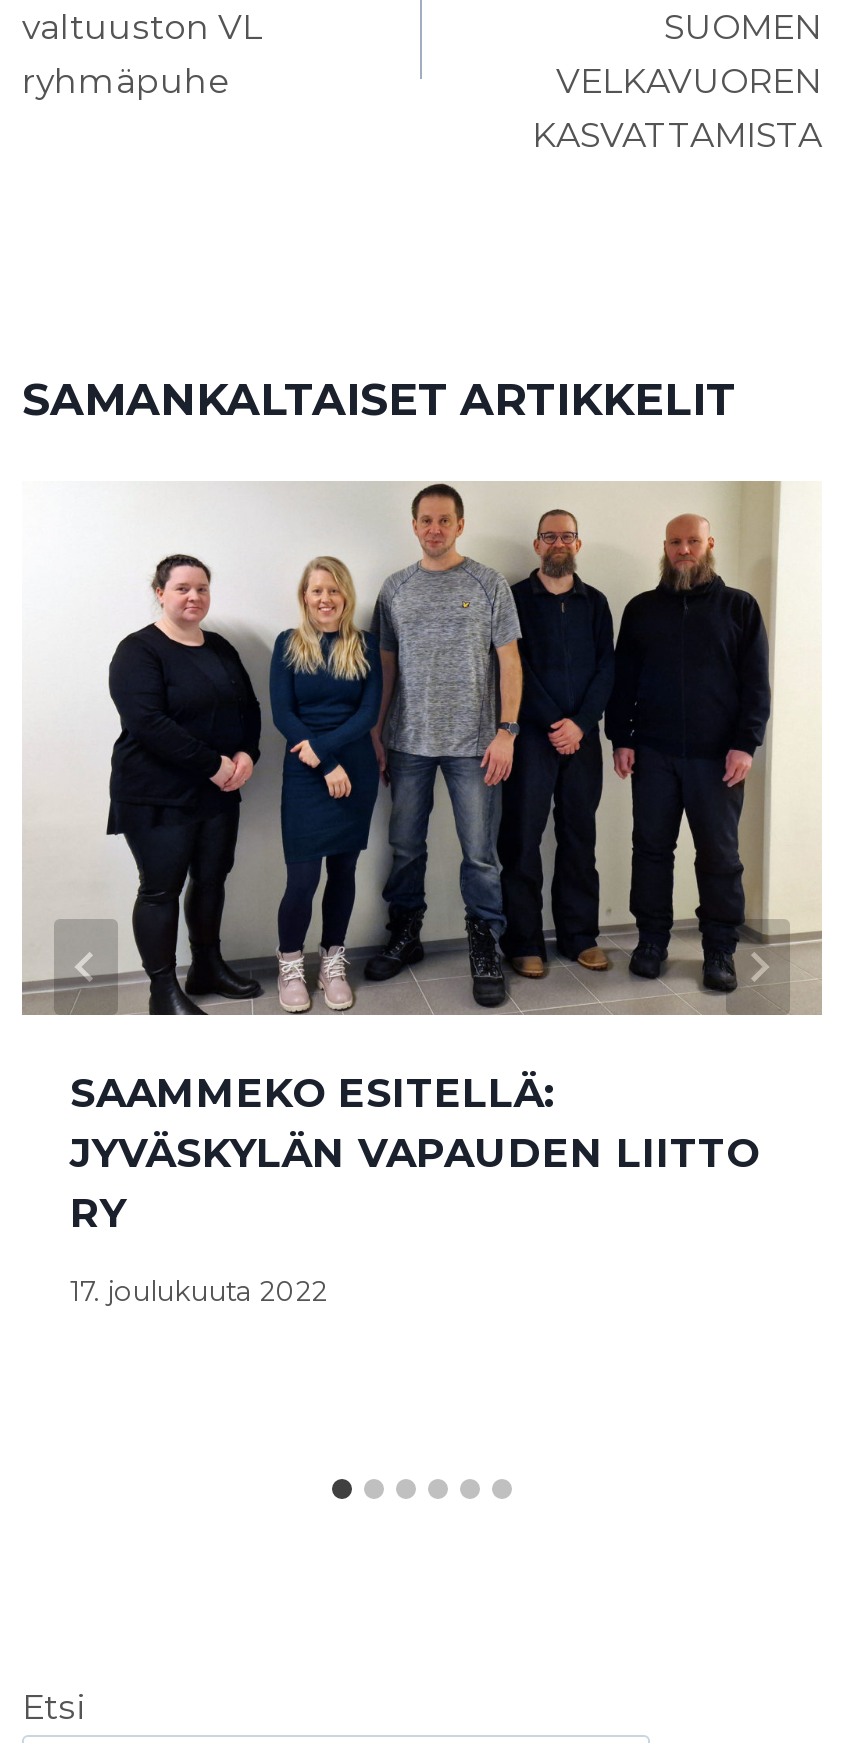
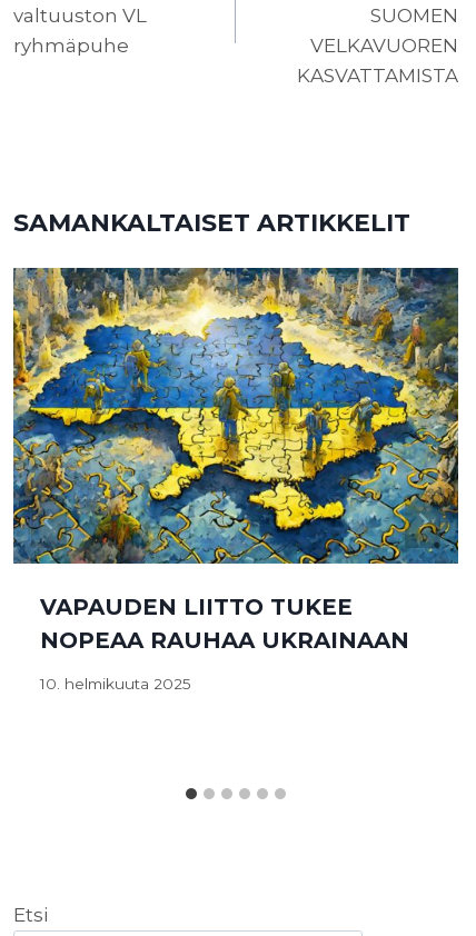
- [image]
- SAAMMEKO ESITELLÄ:
- JYVÄSKYLÄN VAPAUDEN LIITTO
- RY
+ [image]
+ VAPAUDEN LIITTO TUKEE
+ NOPEAA RAUHAA UKRAINAAN

- 17. joulukuuta 2022
+ 10. helmikuuta 2025
